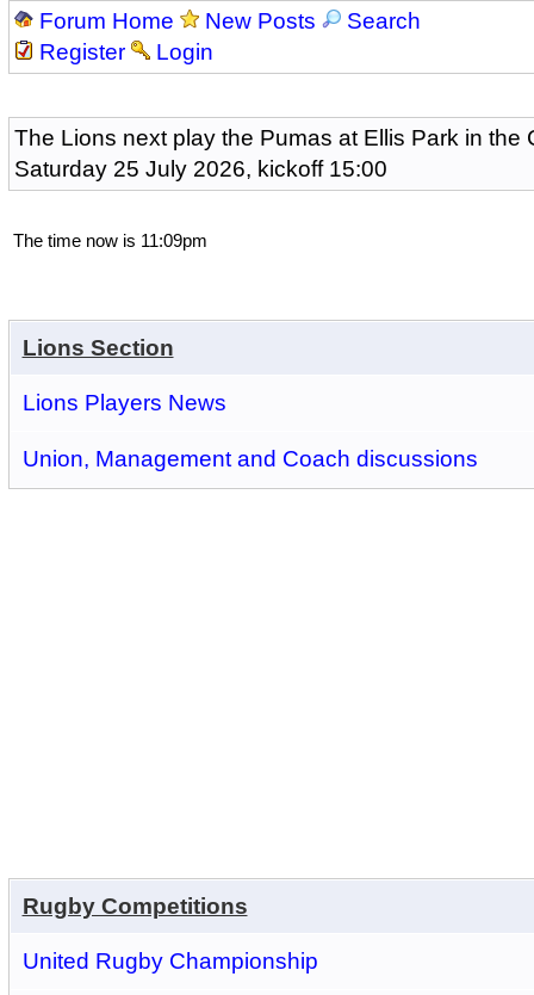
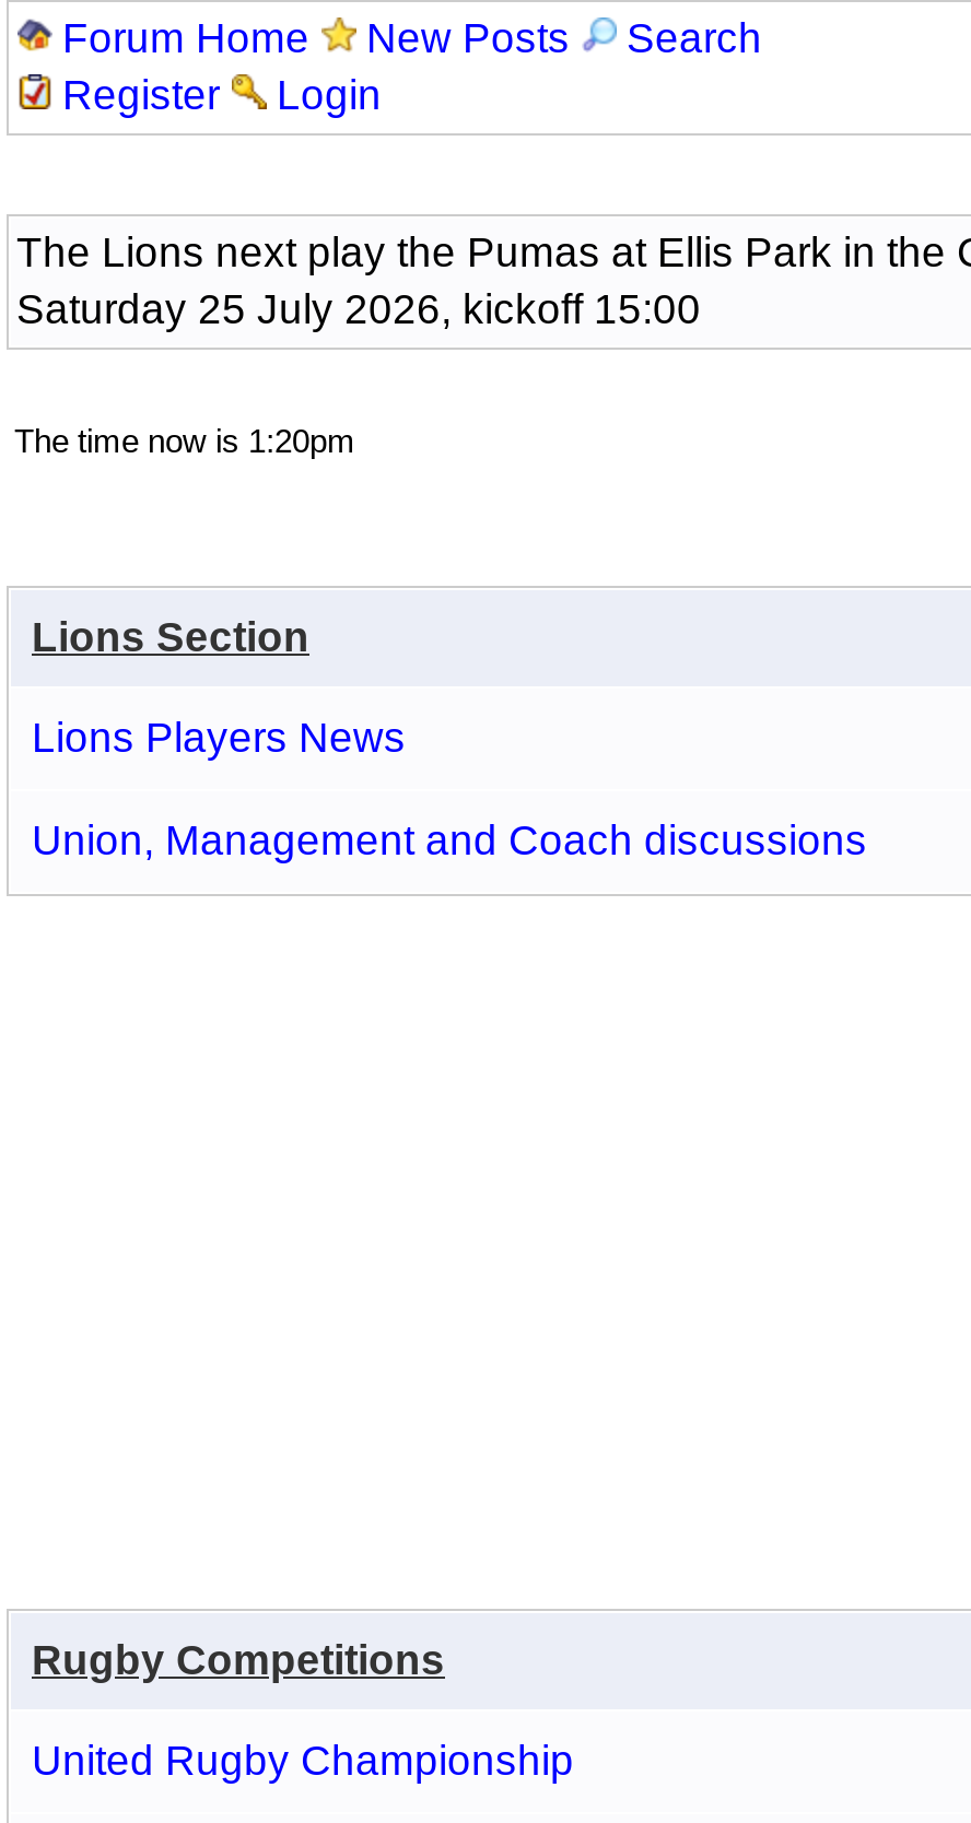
- The time now is 11:09pm
+ The time now is 1:20pm
